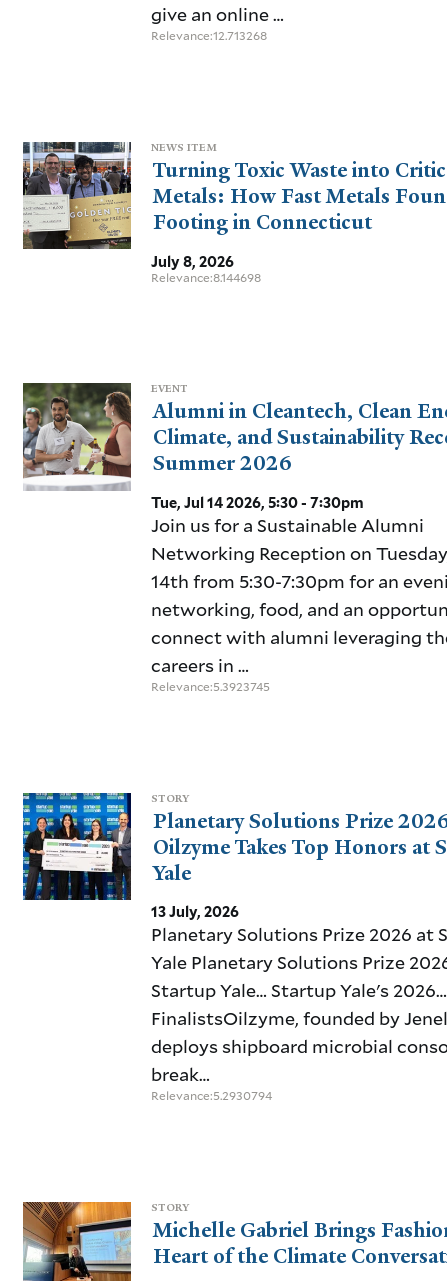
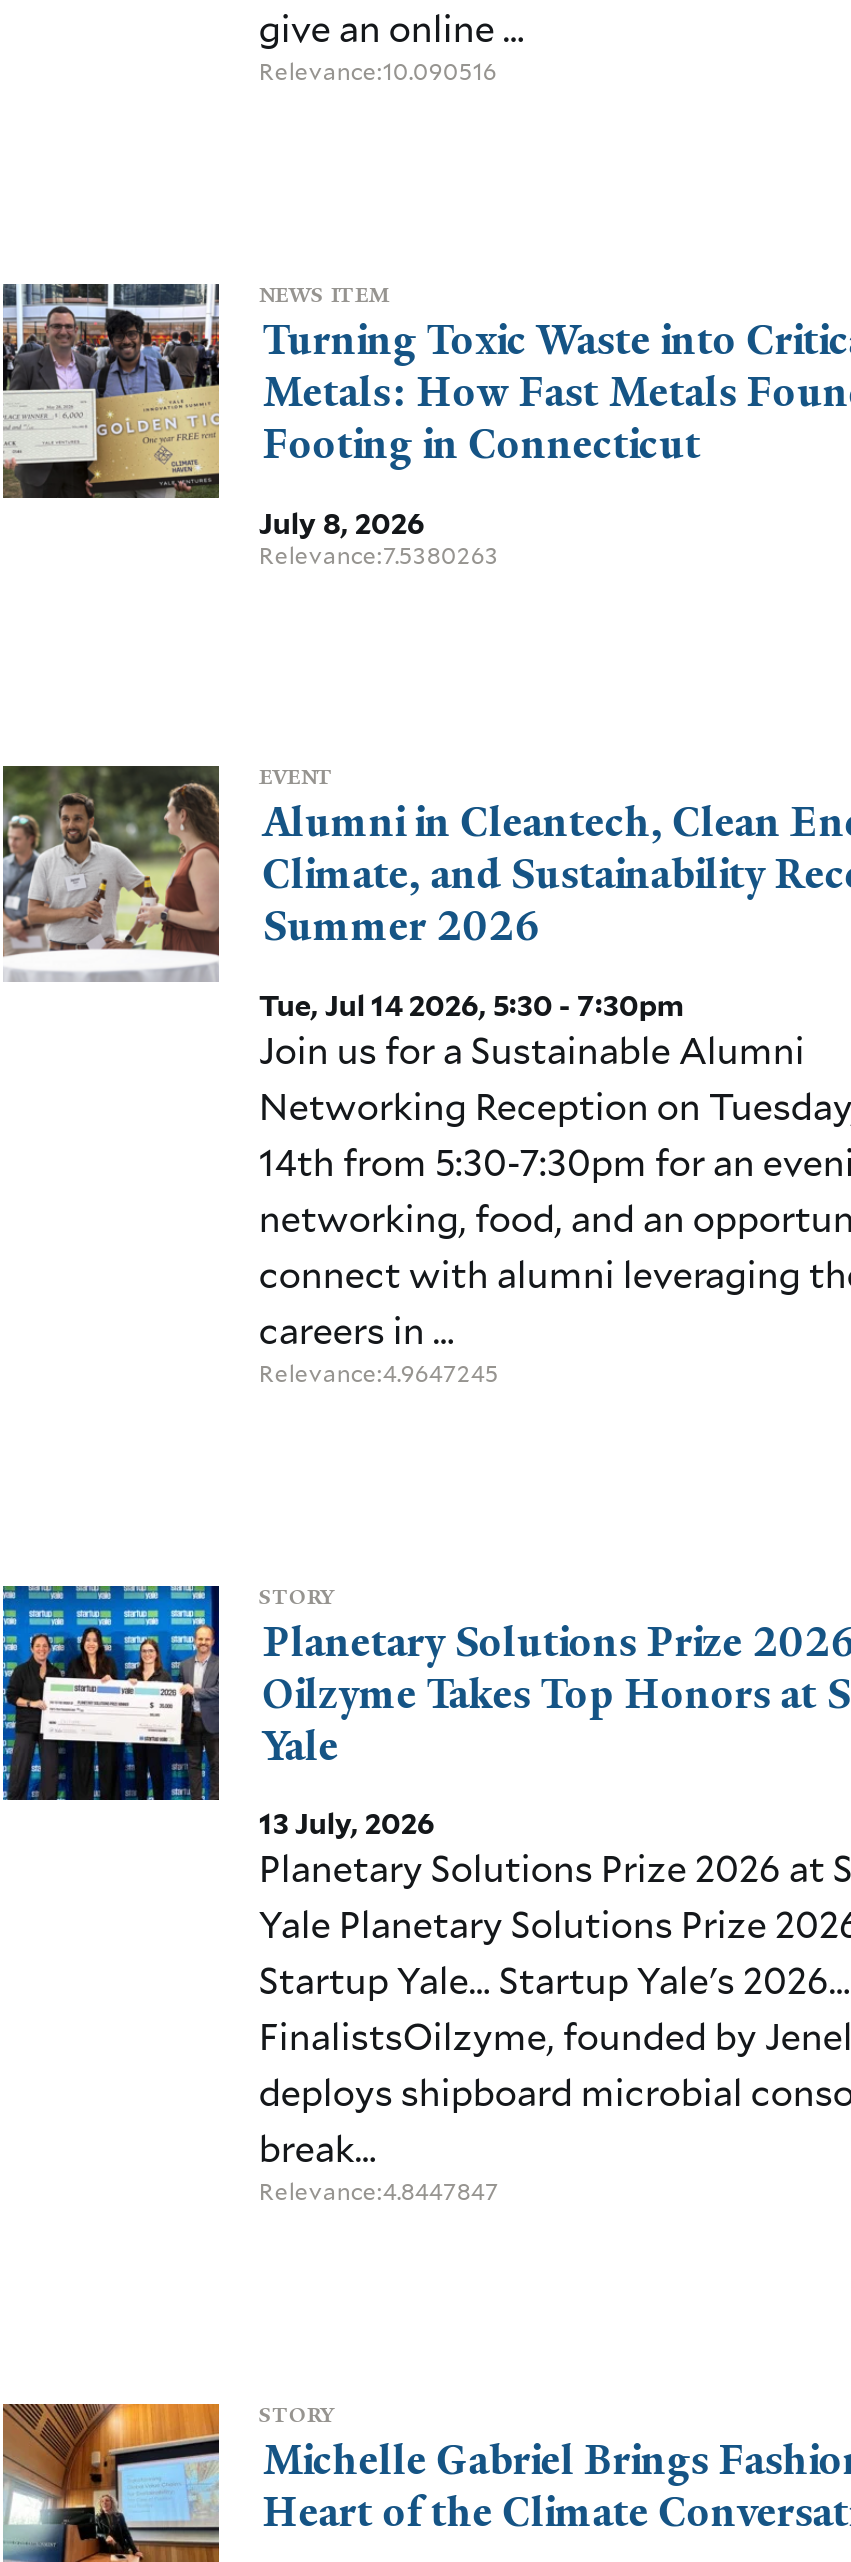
- Relevance:12.713268
+ Relevance:10.090516

- Relevance:8.144698
+ Relevance:7.5380263

- Relevance:5.3923745
+ Relevance:4.9647245

- Relevance:5.2930794
+ Relevance:4.8447847
